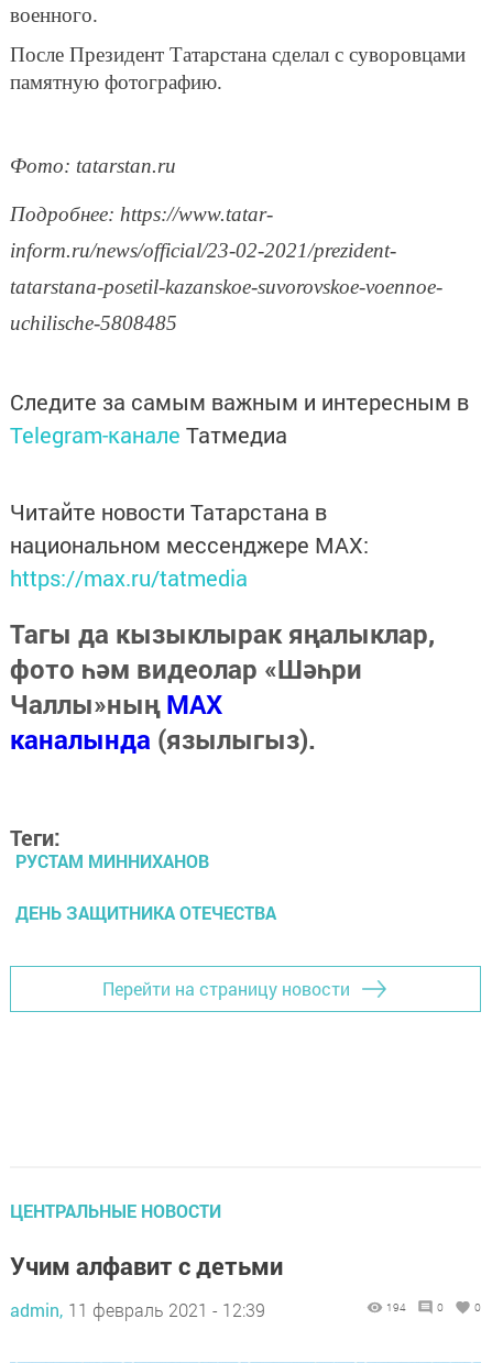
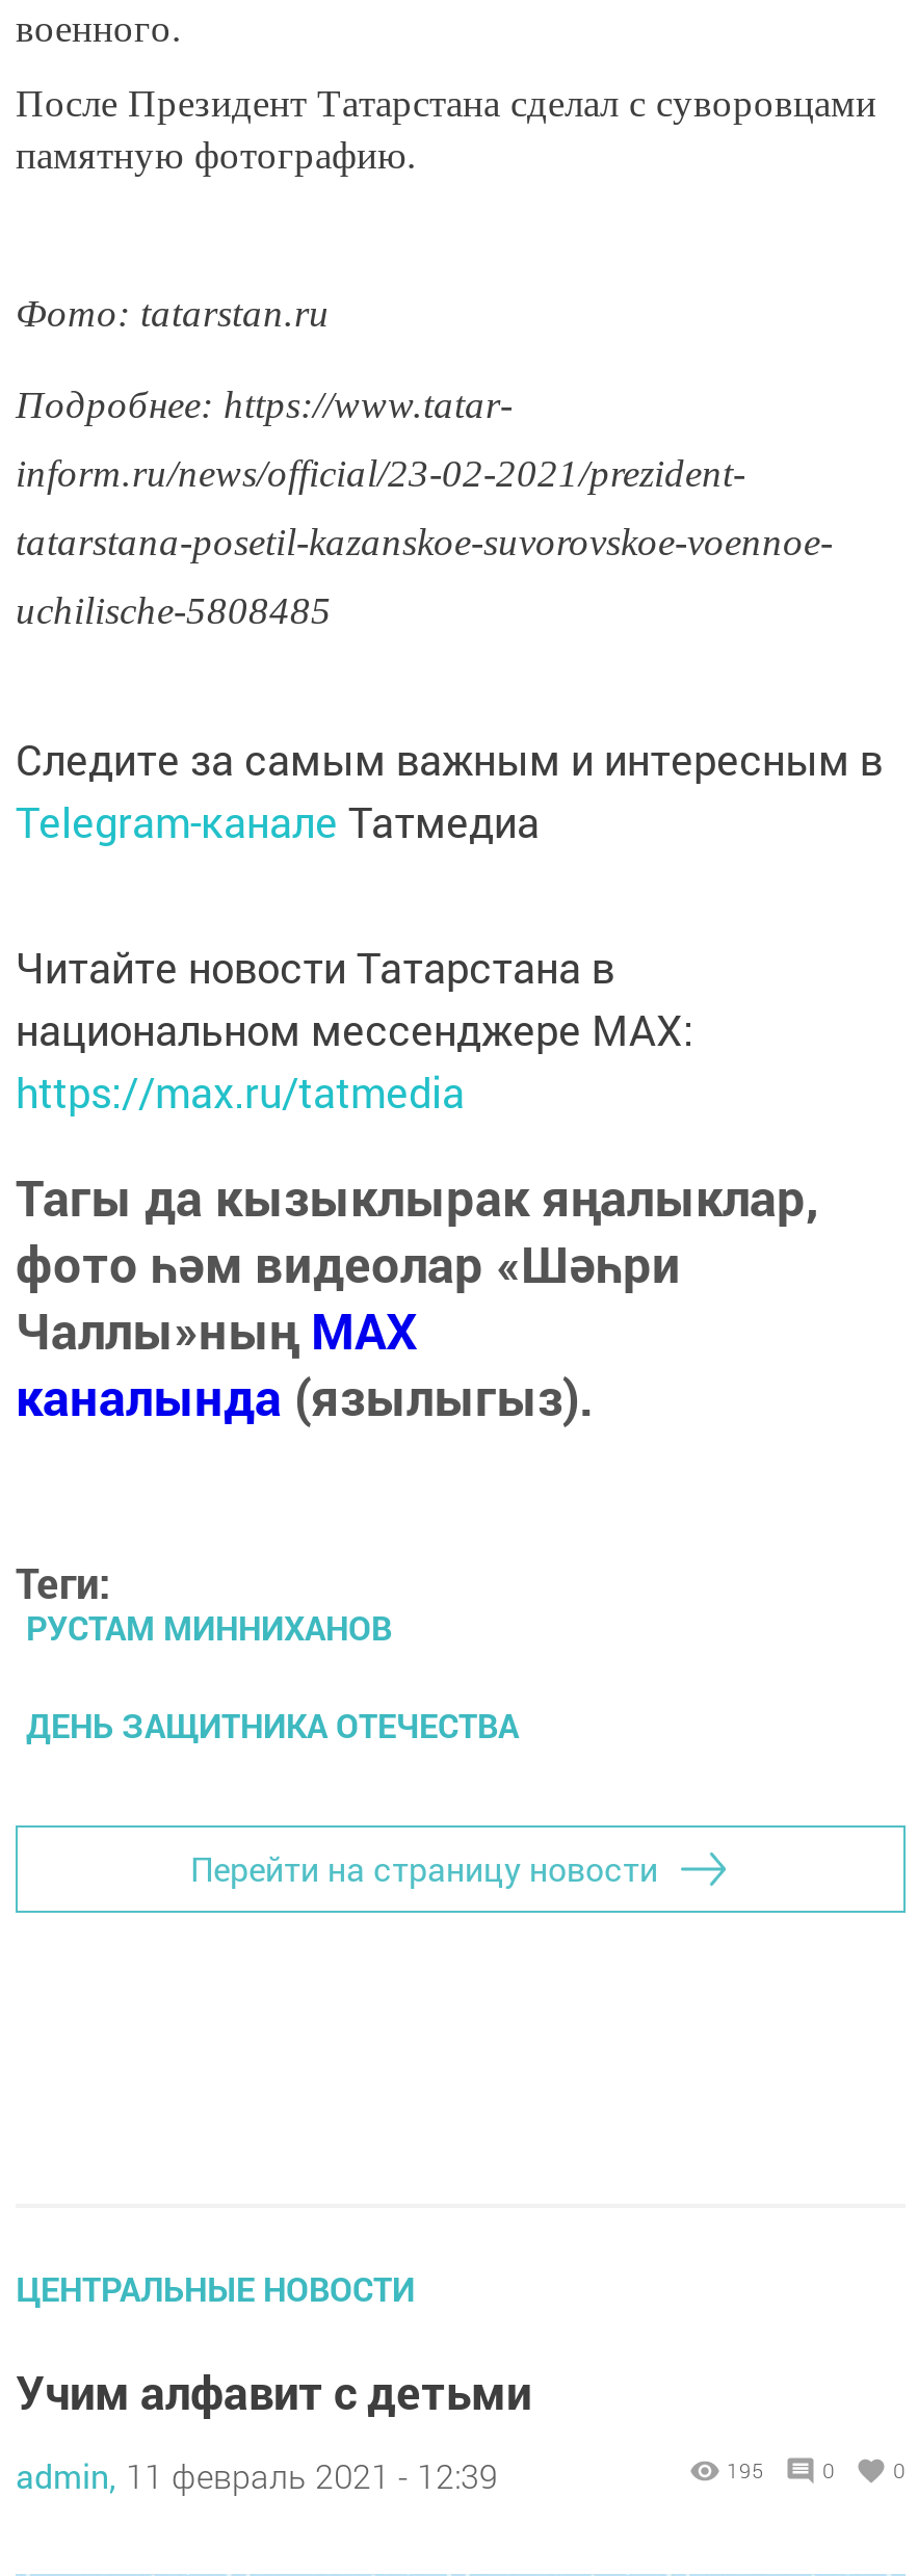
- 194
+ 195
